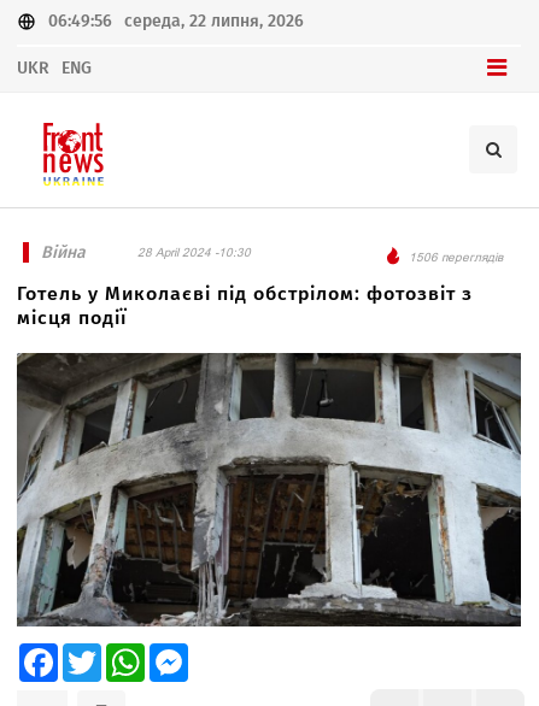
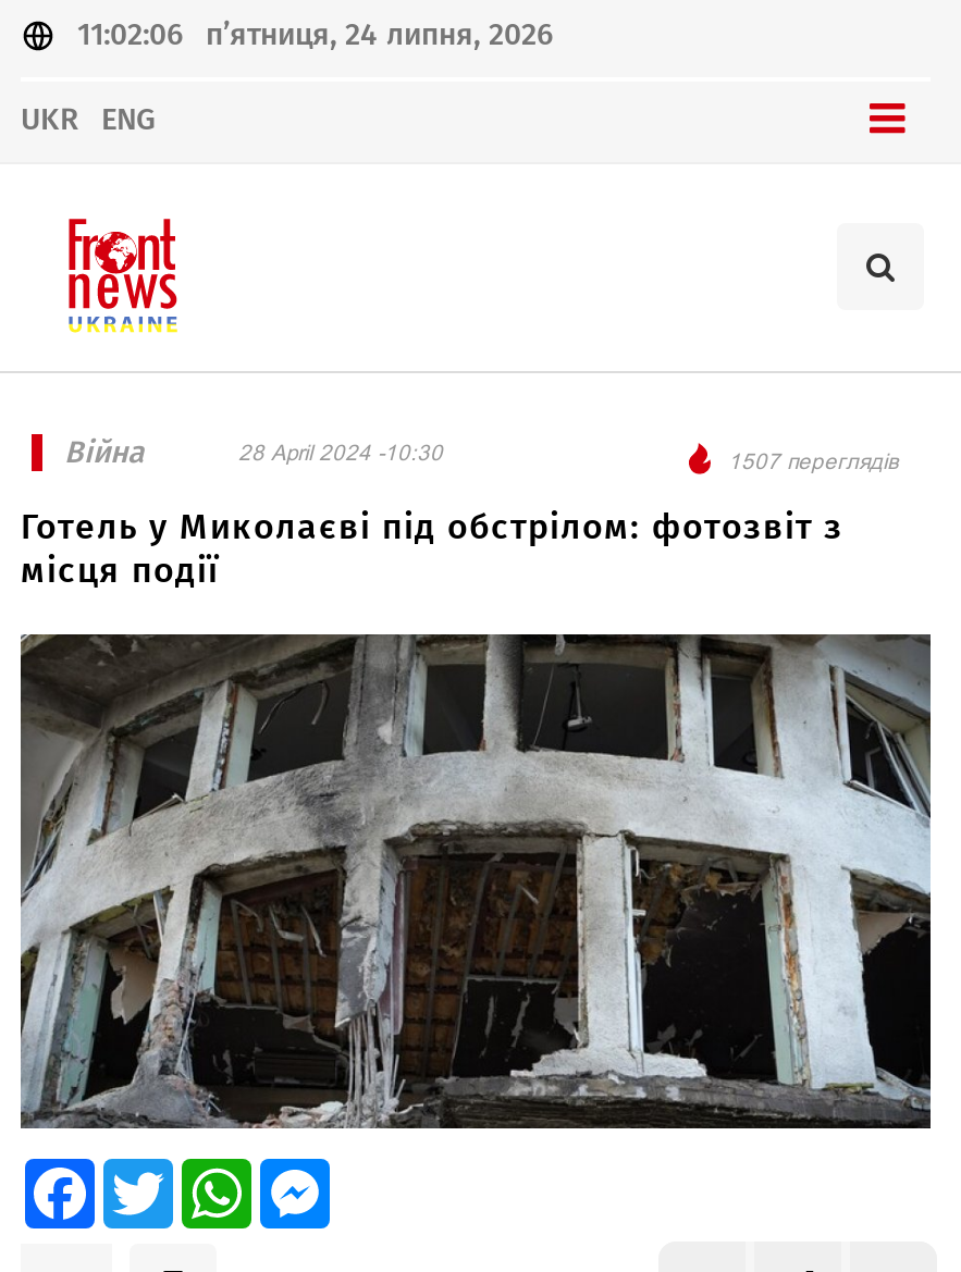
- 06:49:56 середа, 22 липня, 2026
+ 11:02:06 п’ятниця, 24 липня, 2026

- 1506 переглядів
+ 1507 переглядів
